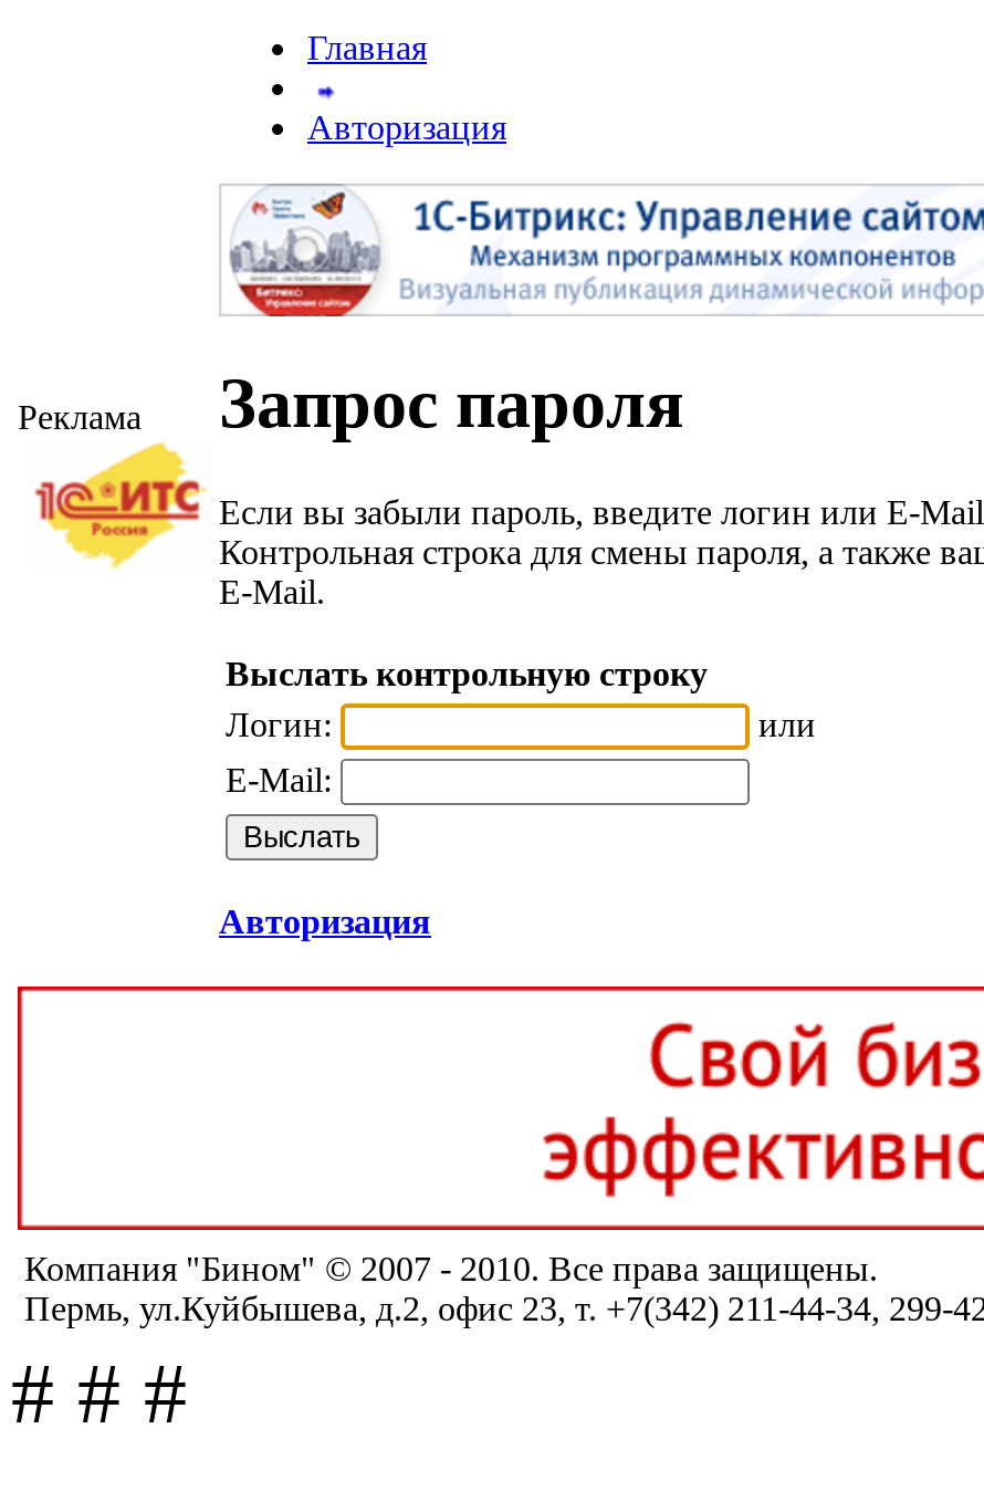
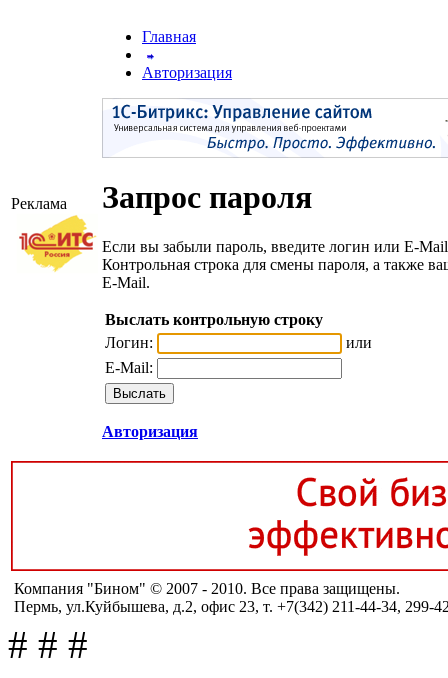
- [image]
+ [image]
